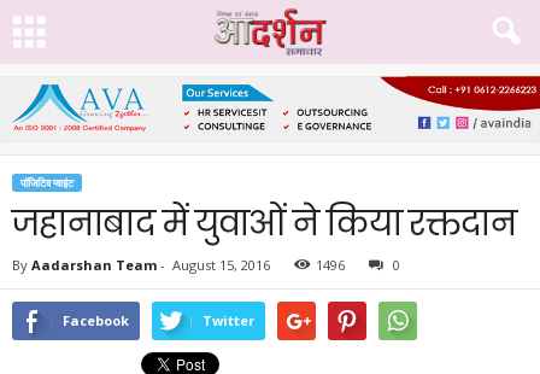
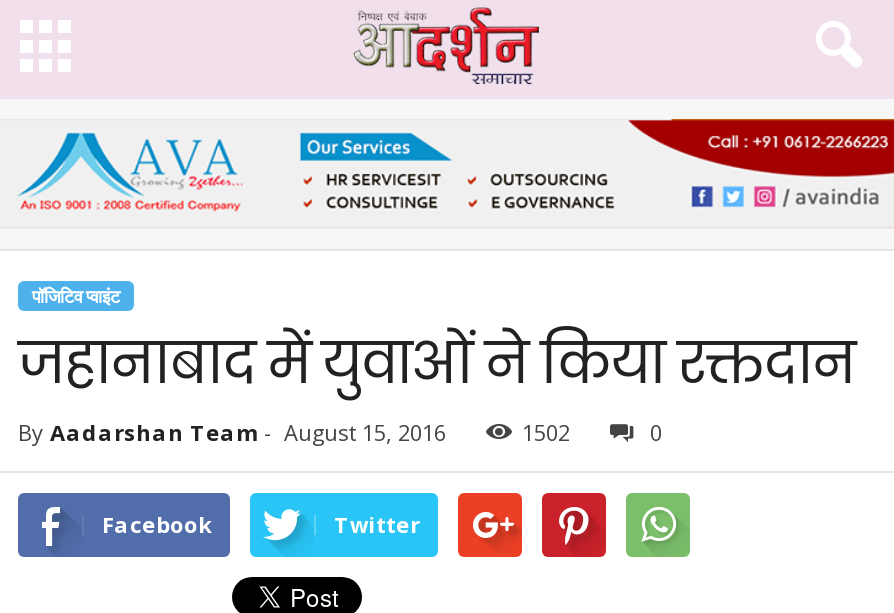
- 1496
+ 1502
